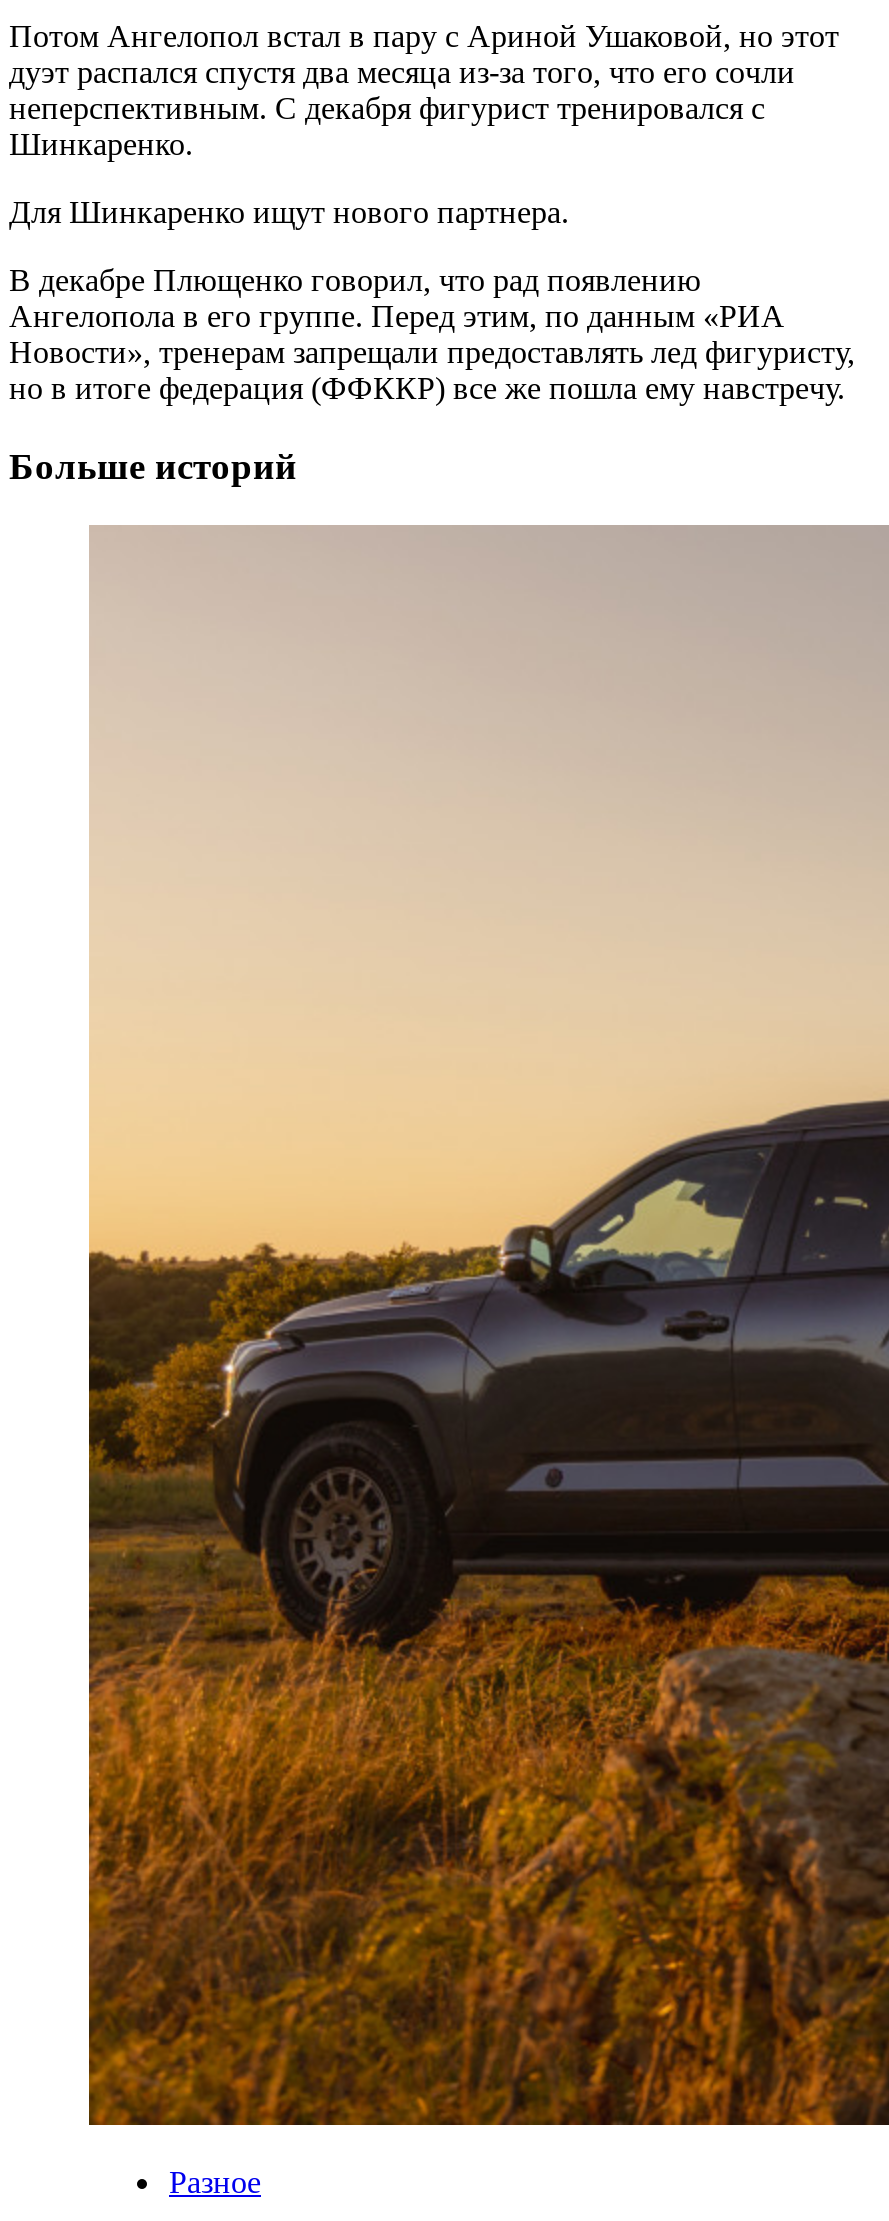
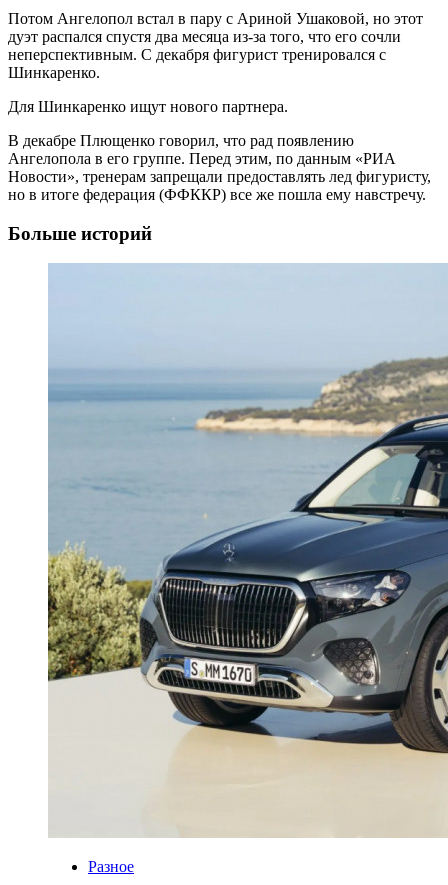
- [image]
+ [image]
